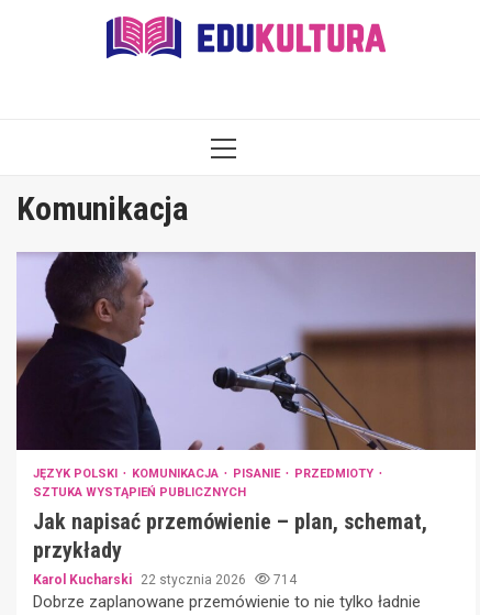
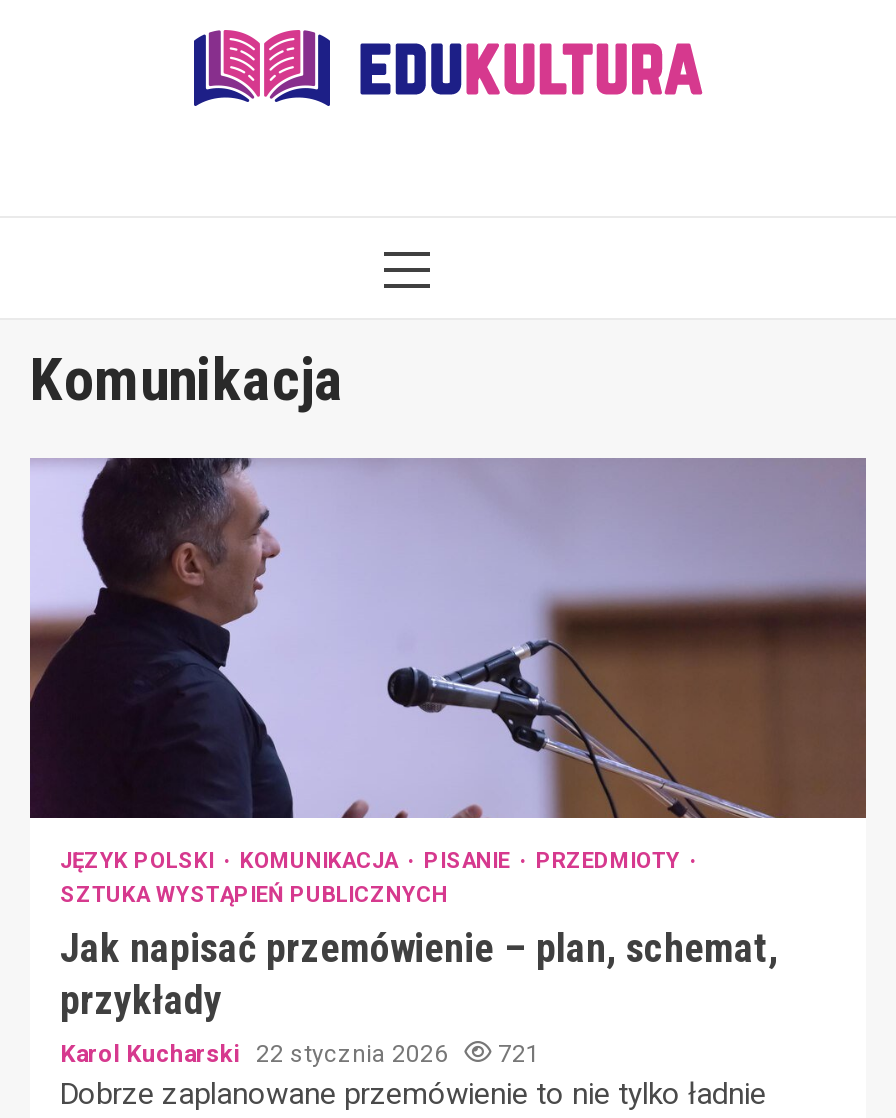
- Karol Kucharski 22 stycznia 2026 714
+ Karol Kucharski 22 stycznia 2026 721
